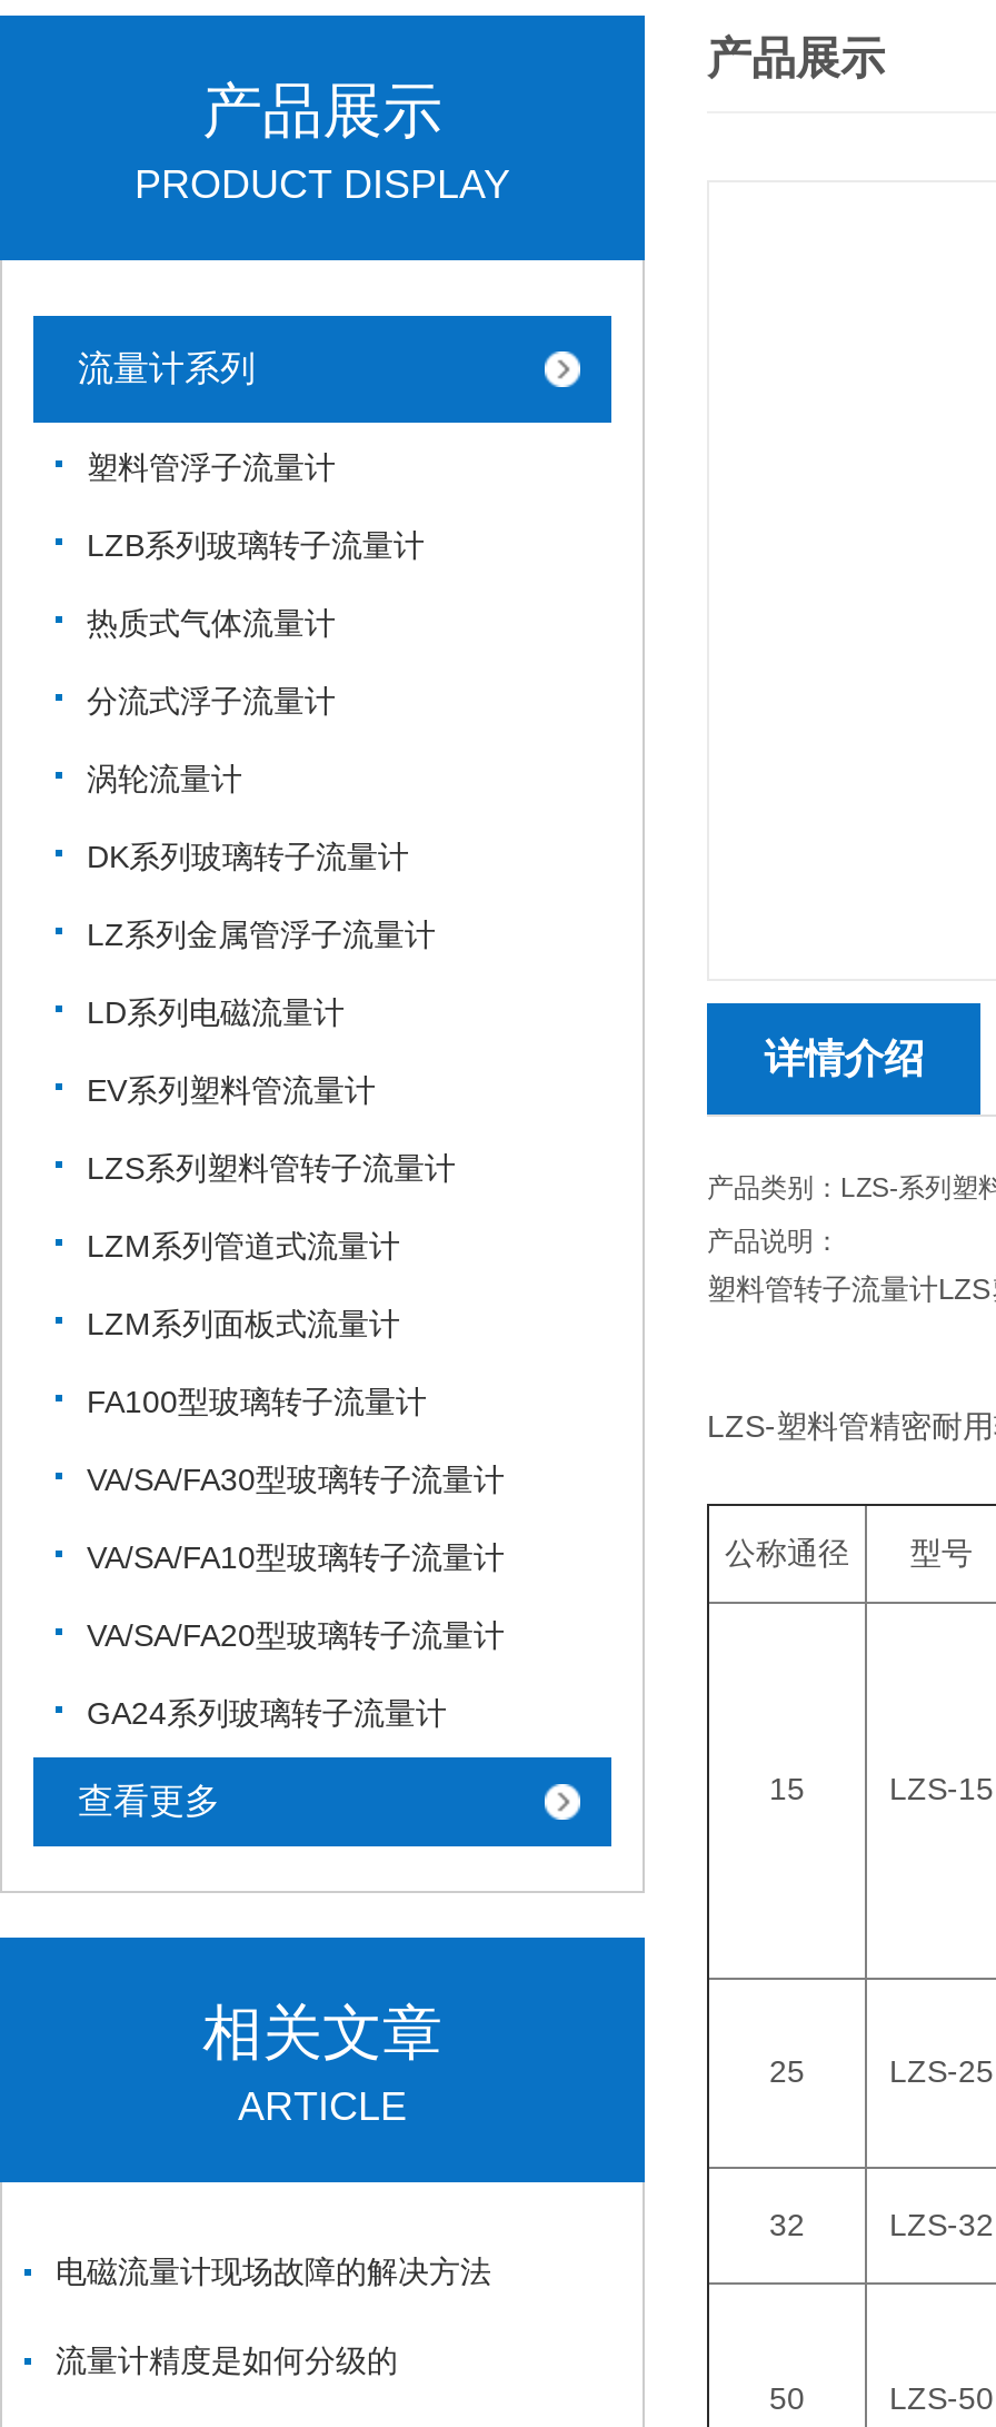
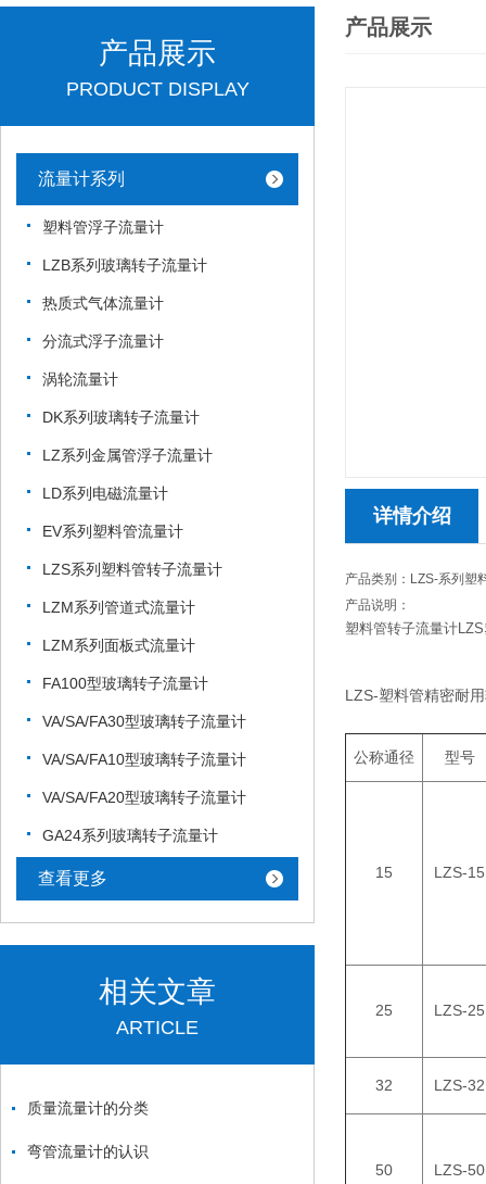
- 电磁流量计现场故障的解决方法
+ 质量流量计的分类

- 流量计精度是如何分级的
+ 弯管流量计的认识
